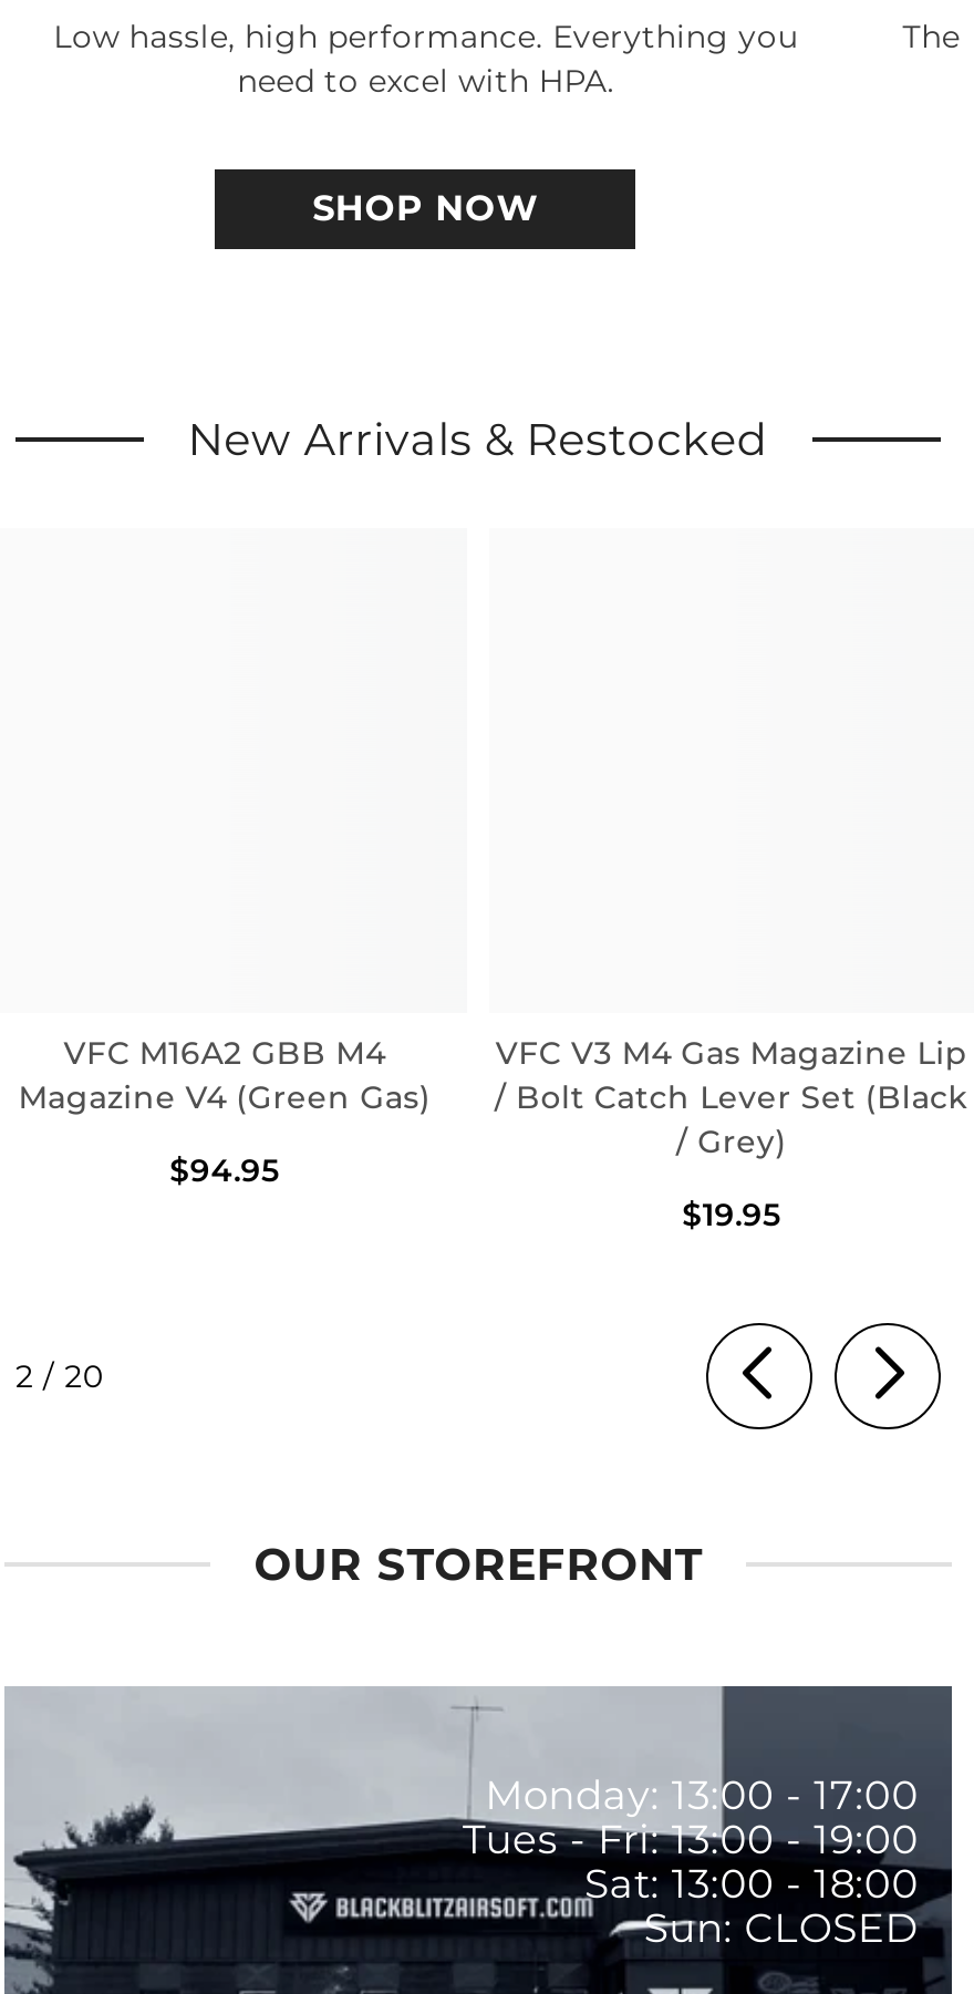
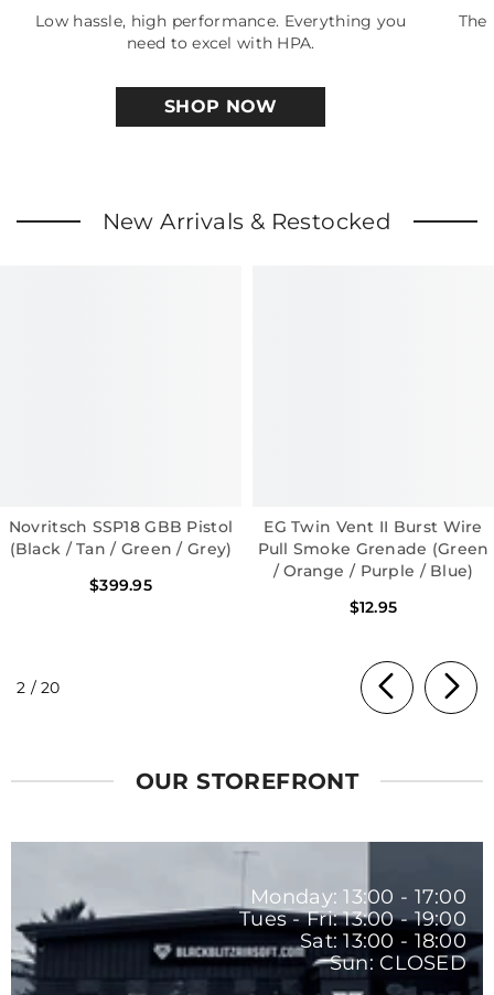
- VFC M16A2 GBB M4
- Magazine V4 (Green Gas)
+ Novritsch SSP18 GBB Pistol
+ (Black / Tan / Green / Grey)

- VFC V3 M4 Gas Magazine Lip
- / Bolt Catch Lever Set (Black
- / Grey)
+ EG Twin Vent II Burst Wire
+ Pull Smoke Grenade (Green
+ / Orange / Purple / Blue)

- $94.95
+ $399.95

- $19.95
+ $12.95
